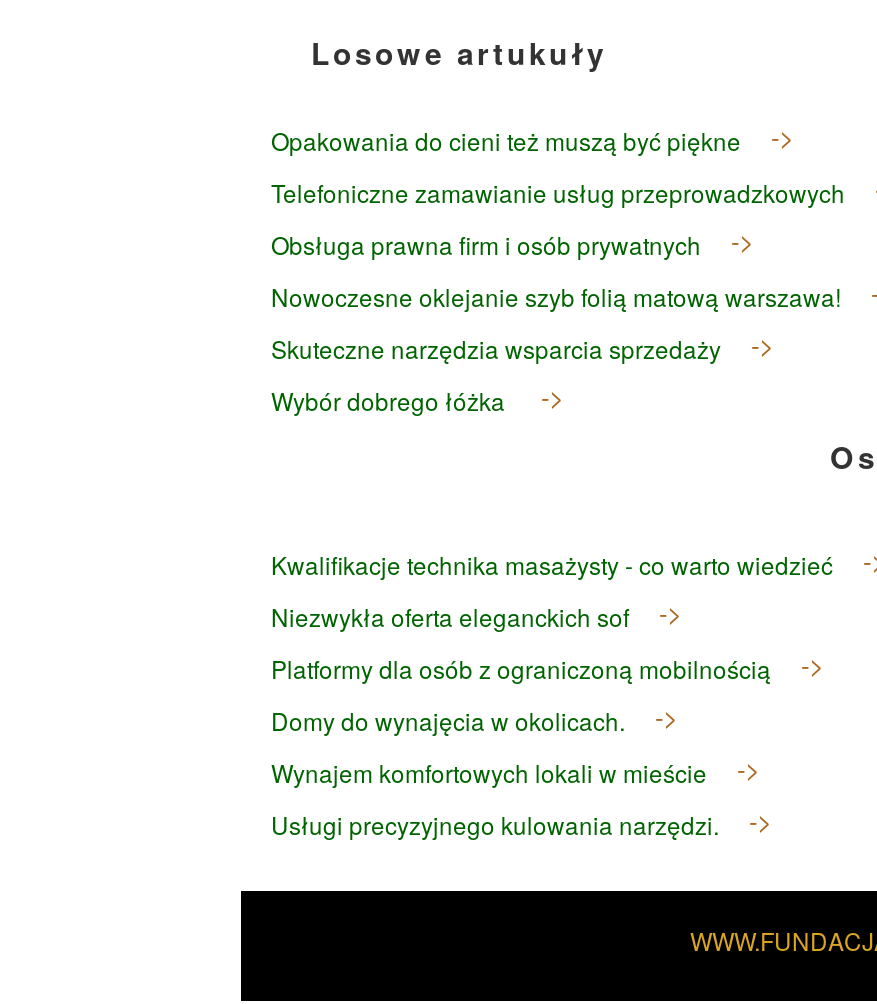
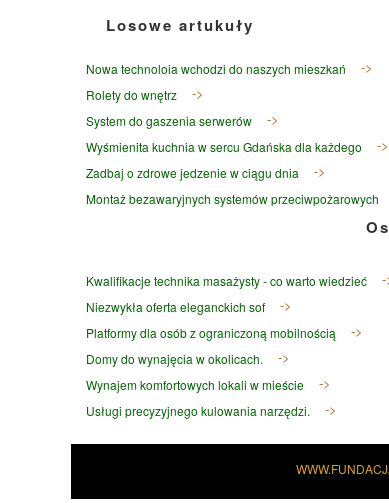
- Opakowania do cieni też muszą być piękne
+ Nowa technoloia wchodzi do naszych mieszkań

- Telefoniczne zamawianie usług przeprowadzkowych
+ Rolety do wnętrz

- Obsługa prawna firm i osób prywatnych
+ System do gaszenia serwerów

- Nowoczesne oklejanie szyb folią matową warszawa!
+ Wyśmienita kuchnia w sercu Gdańska dla każdego

- Skuteczne narzędzia wsparcia sprzedaży
+ Zadbaj o zdrowe jedzenie w ciągu dnia

- Wybór dobrego łóżka
+ Montaż bezawaryjnych systemów przeciwpożarowych
